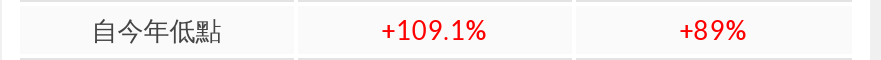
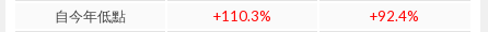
- +109.1%
+ +110.3%

- +89%
+ +92.4%
